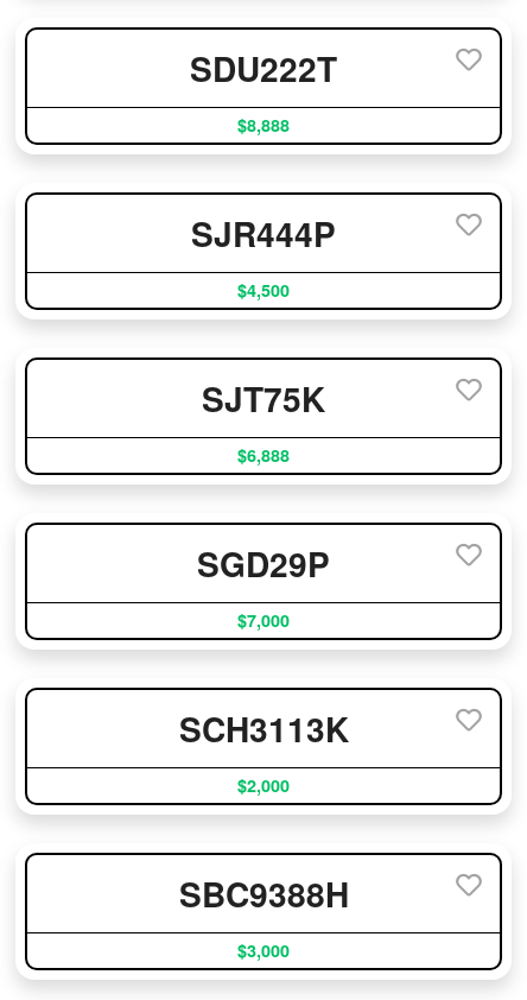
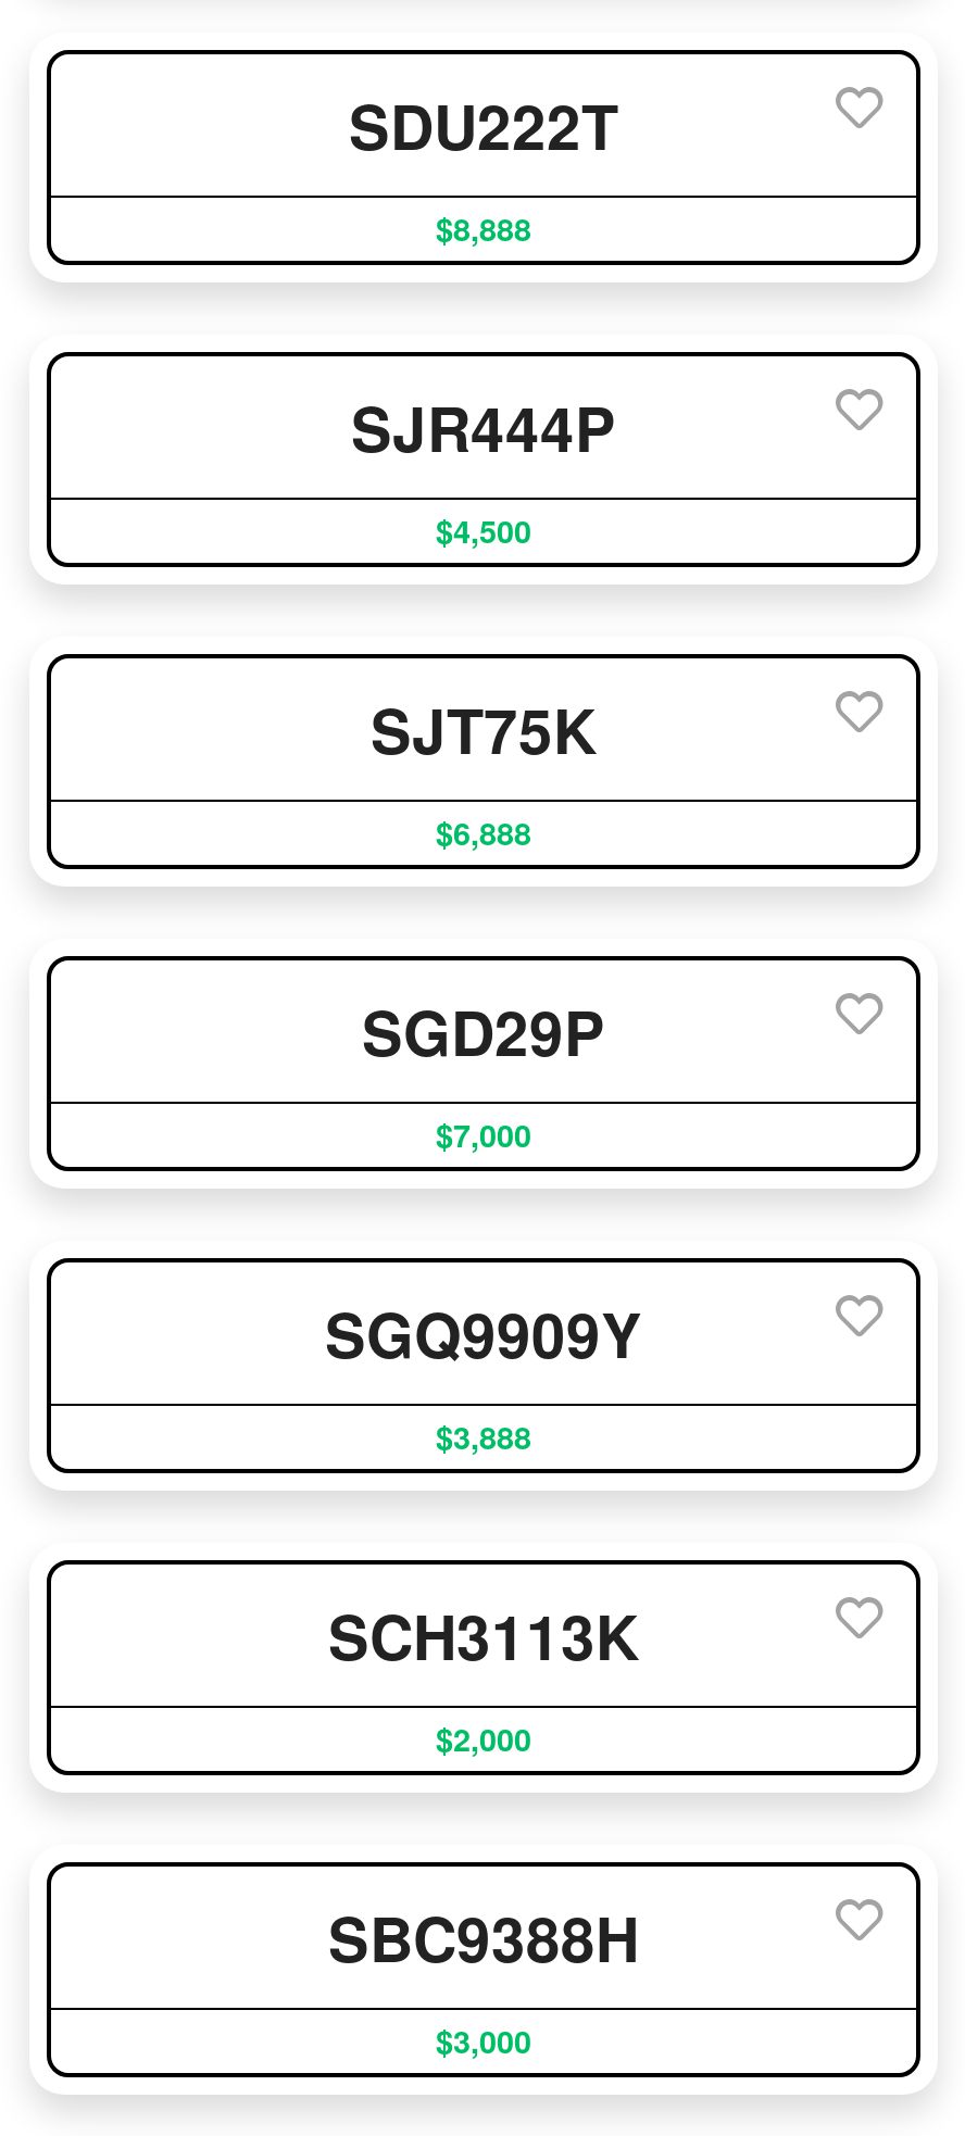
+ SGQ9909Y
+ $3,888
